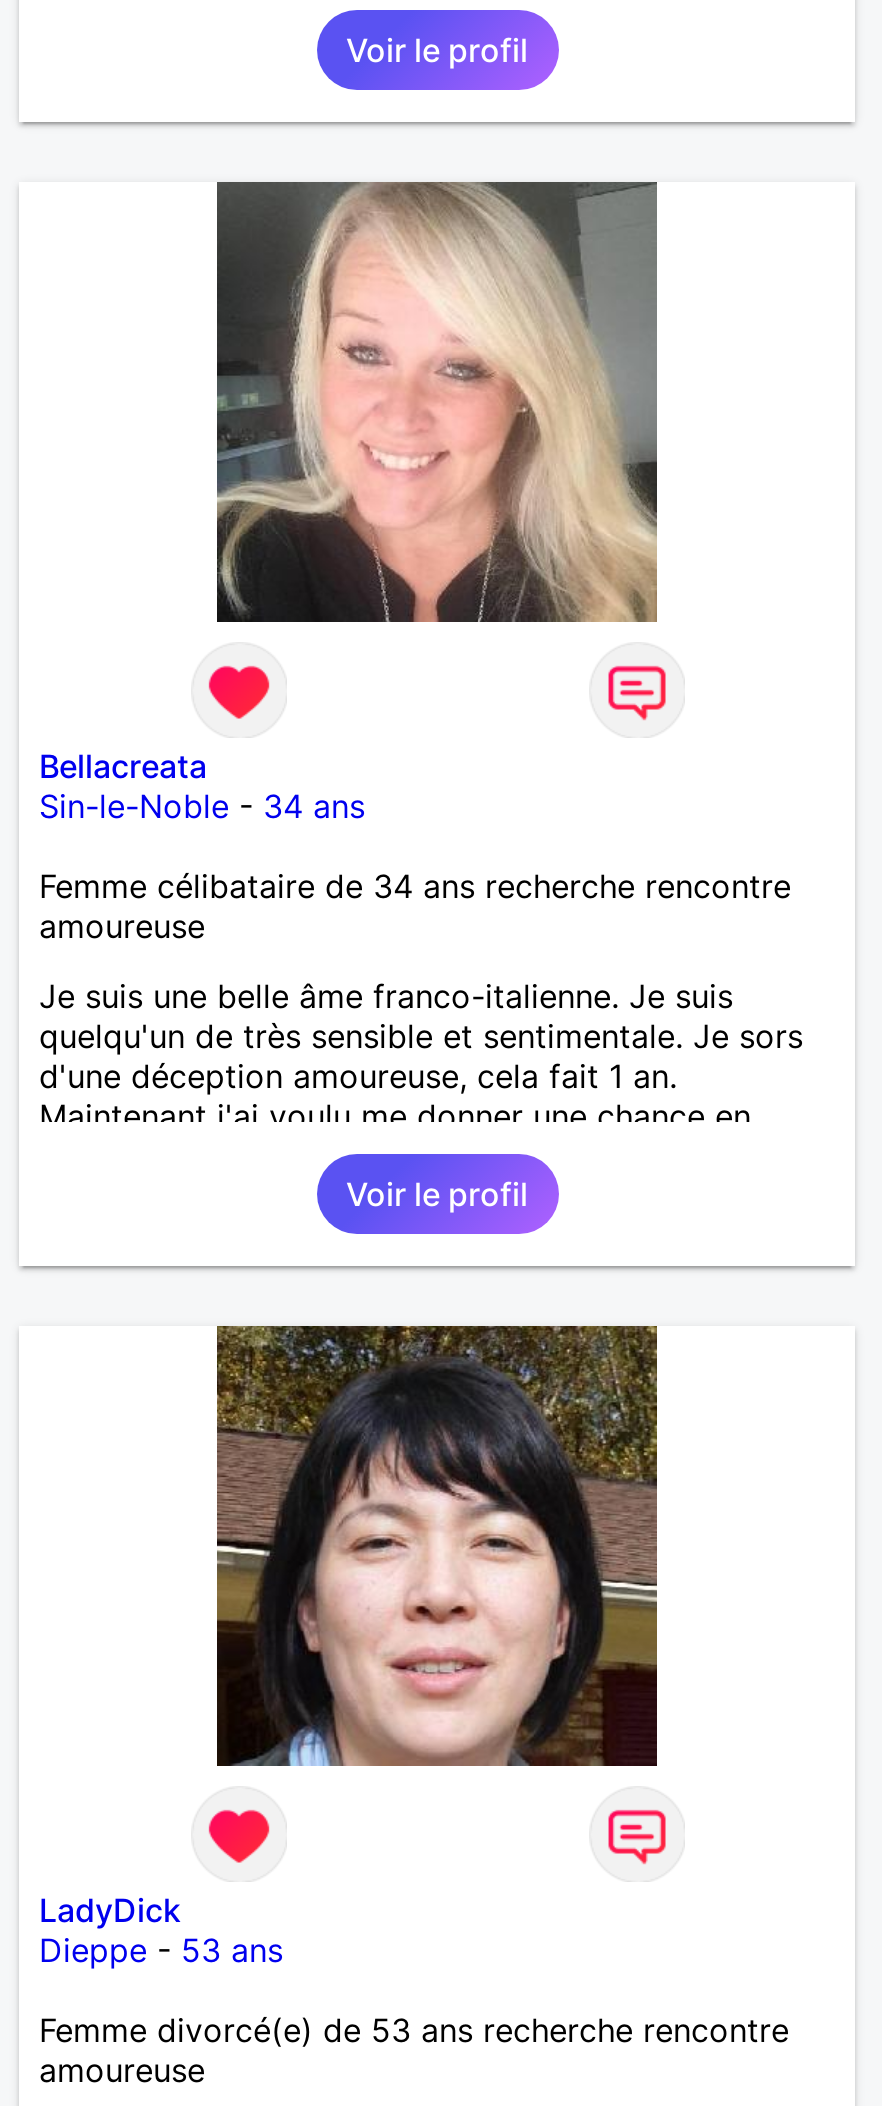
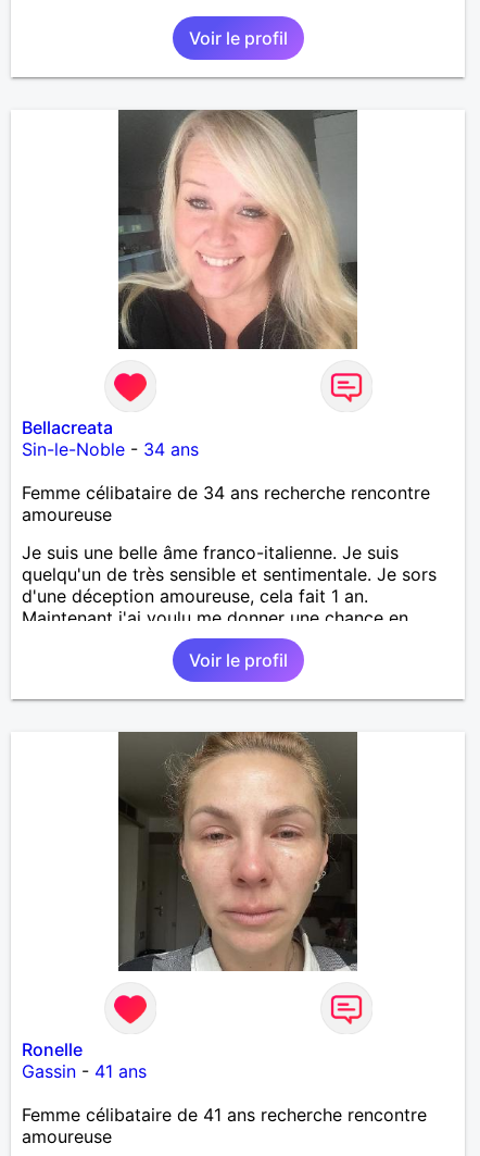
- [image]
+ [image]

- LadyDick
- Dieppe - 53 ans
+ Ronelle
+ Gassin - 41 ans

- Femme divorcé(e) de 53 ans recherche rencontre
+ Femme célibataire de 41 ans recherche rencontre
